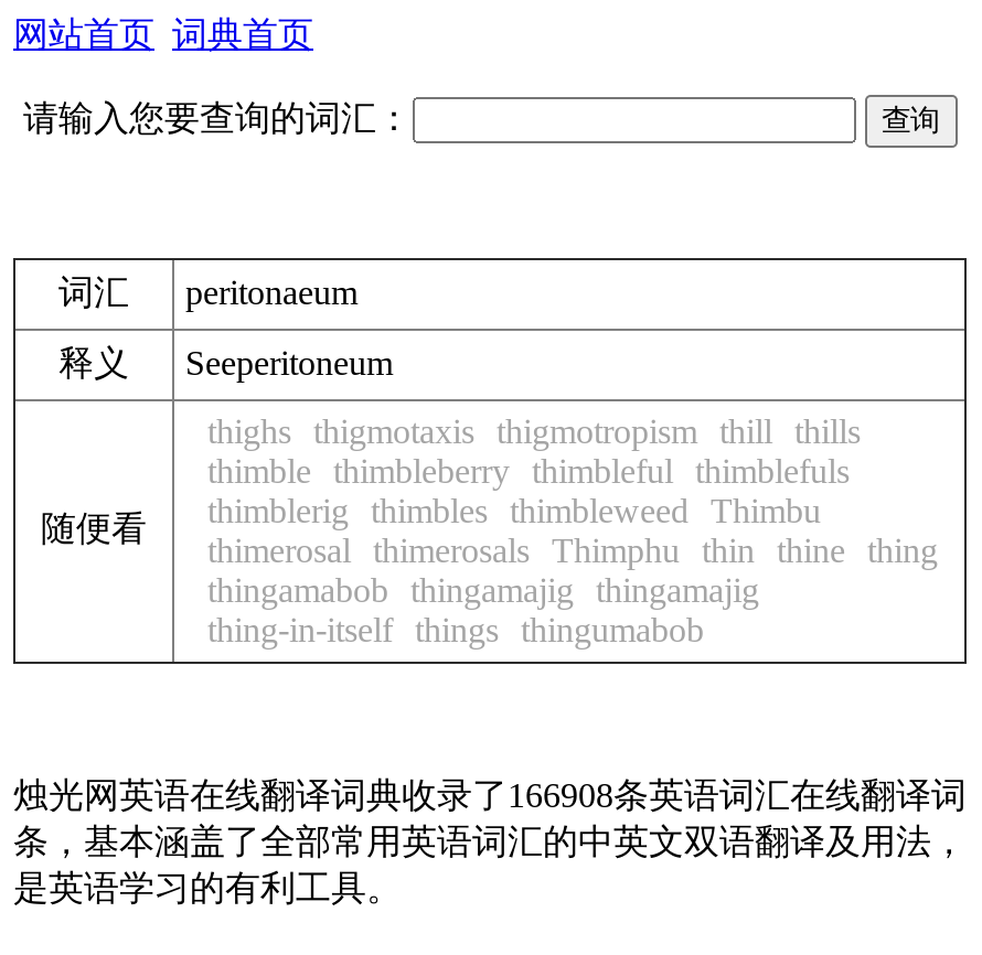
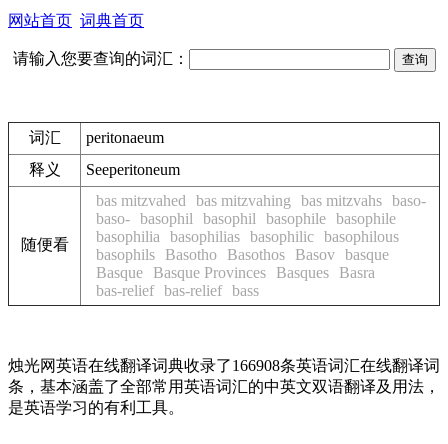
- thighs thigmotaxis thigmotropism thill thills
- thimble thimbleberry thimbleful thimblefuls
- thimblerig thimbles thimbleweed Thimbu
- thimerosal thimerosals Thimphu thin thine thing
- thingamabob thingamajig thingamajig
- thing-in-itself things thingumabob
+ bas mitzvahed bas mitzvahing bas mitzvahs baso-
+ baso- basophil basophil basophile basophile
+ basophilia basophilias basophilic basophilous
+ basophils Basotho Basothos Basov basque
+ Basque Basque Provinces Basques Basra
+ bas-relief bas-relief bass
